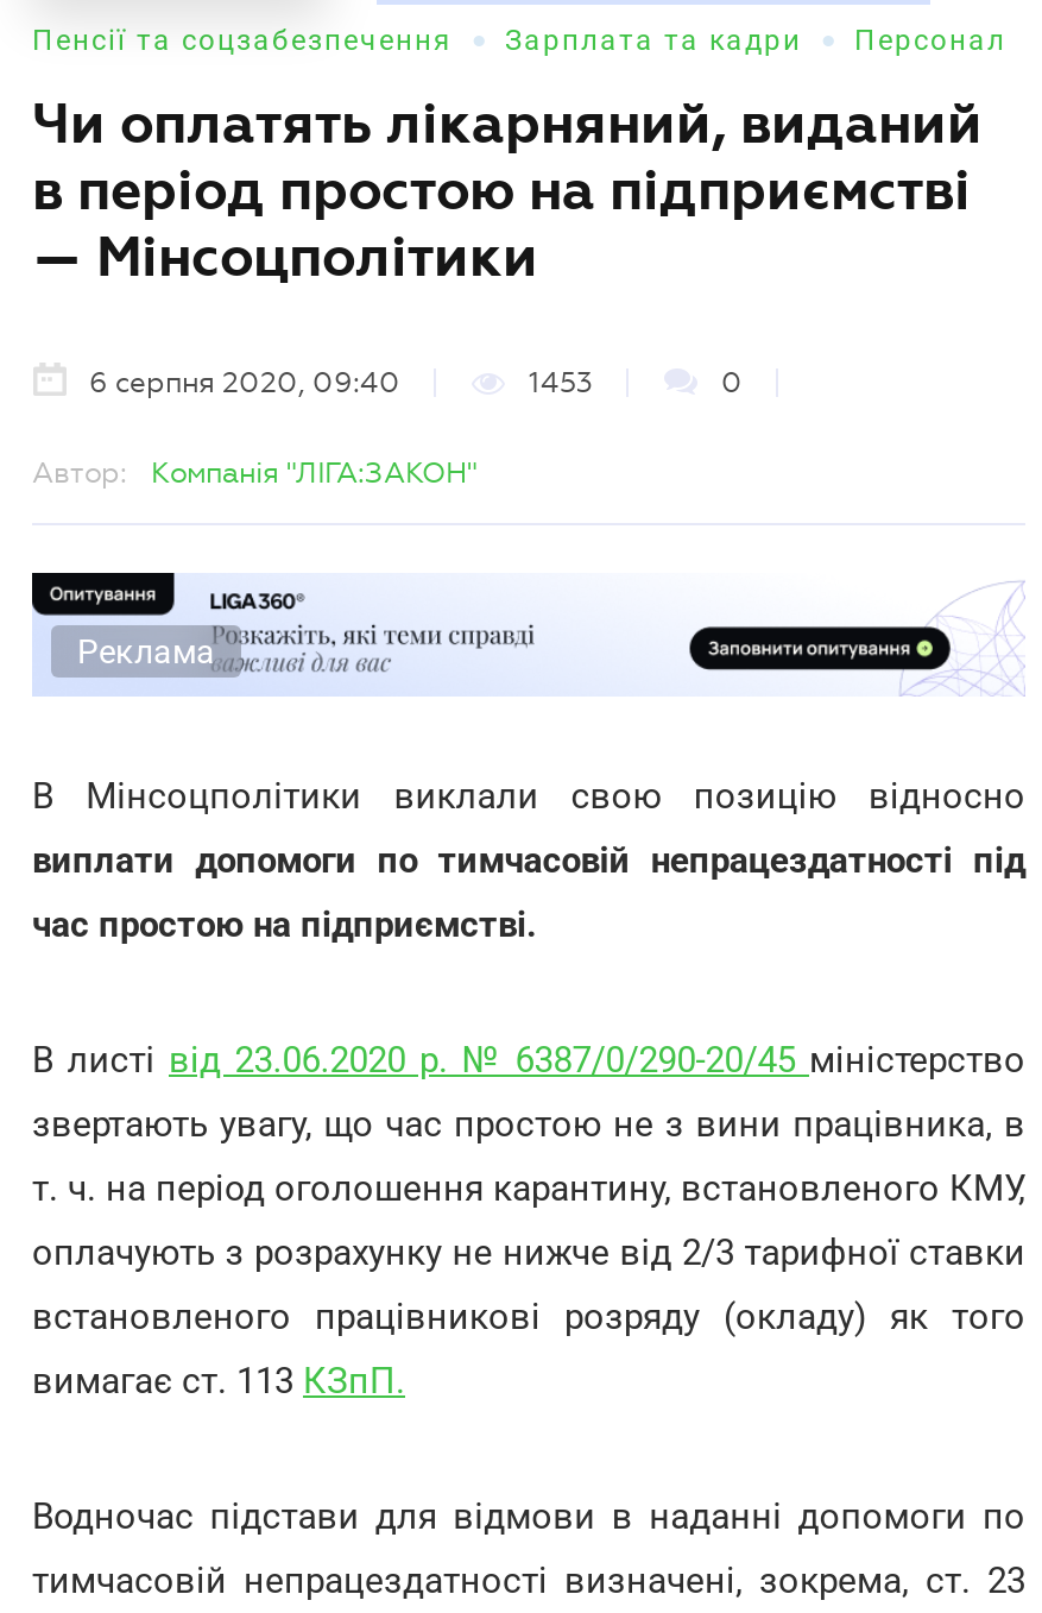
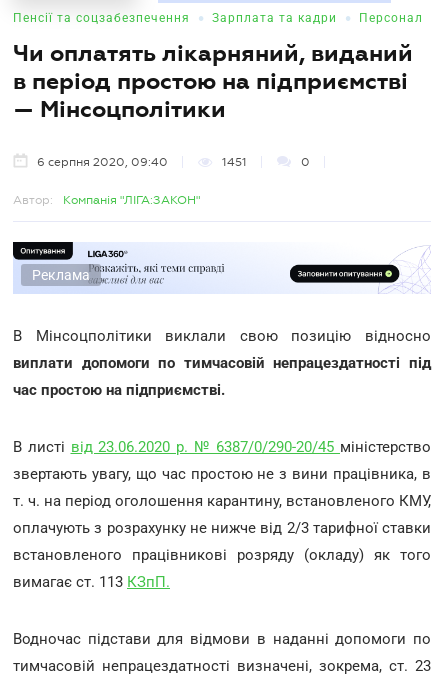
- 1453
+ 1451
